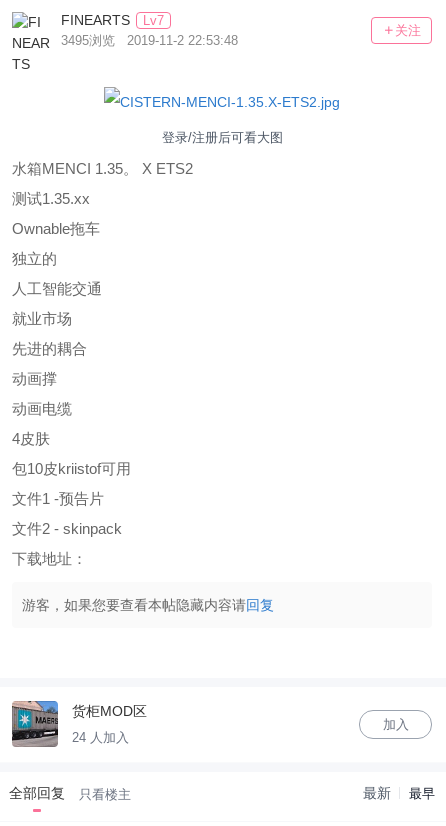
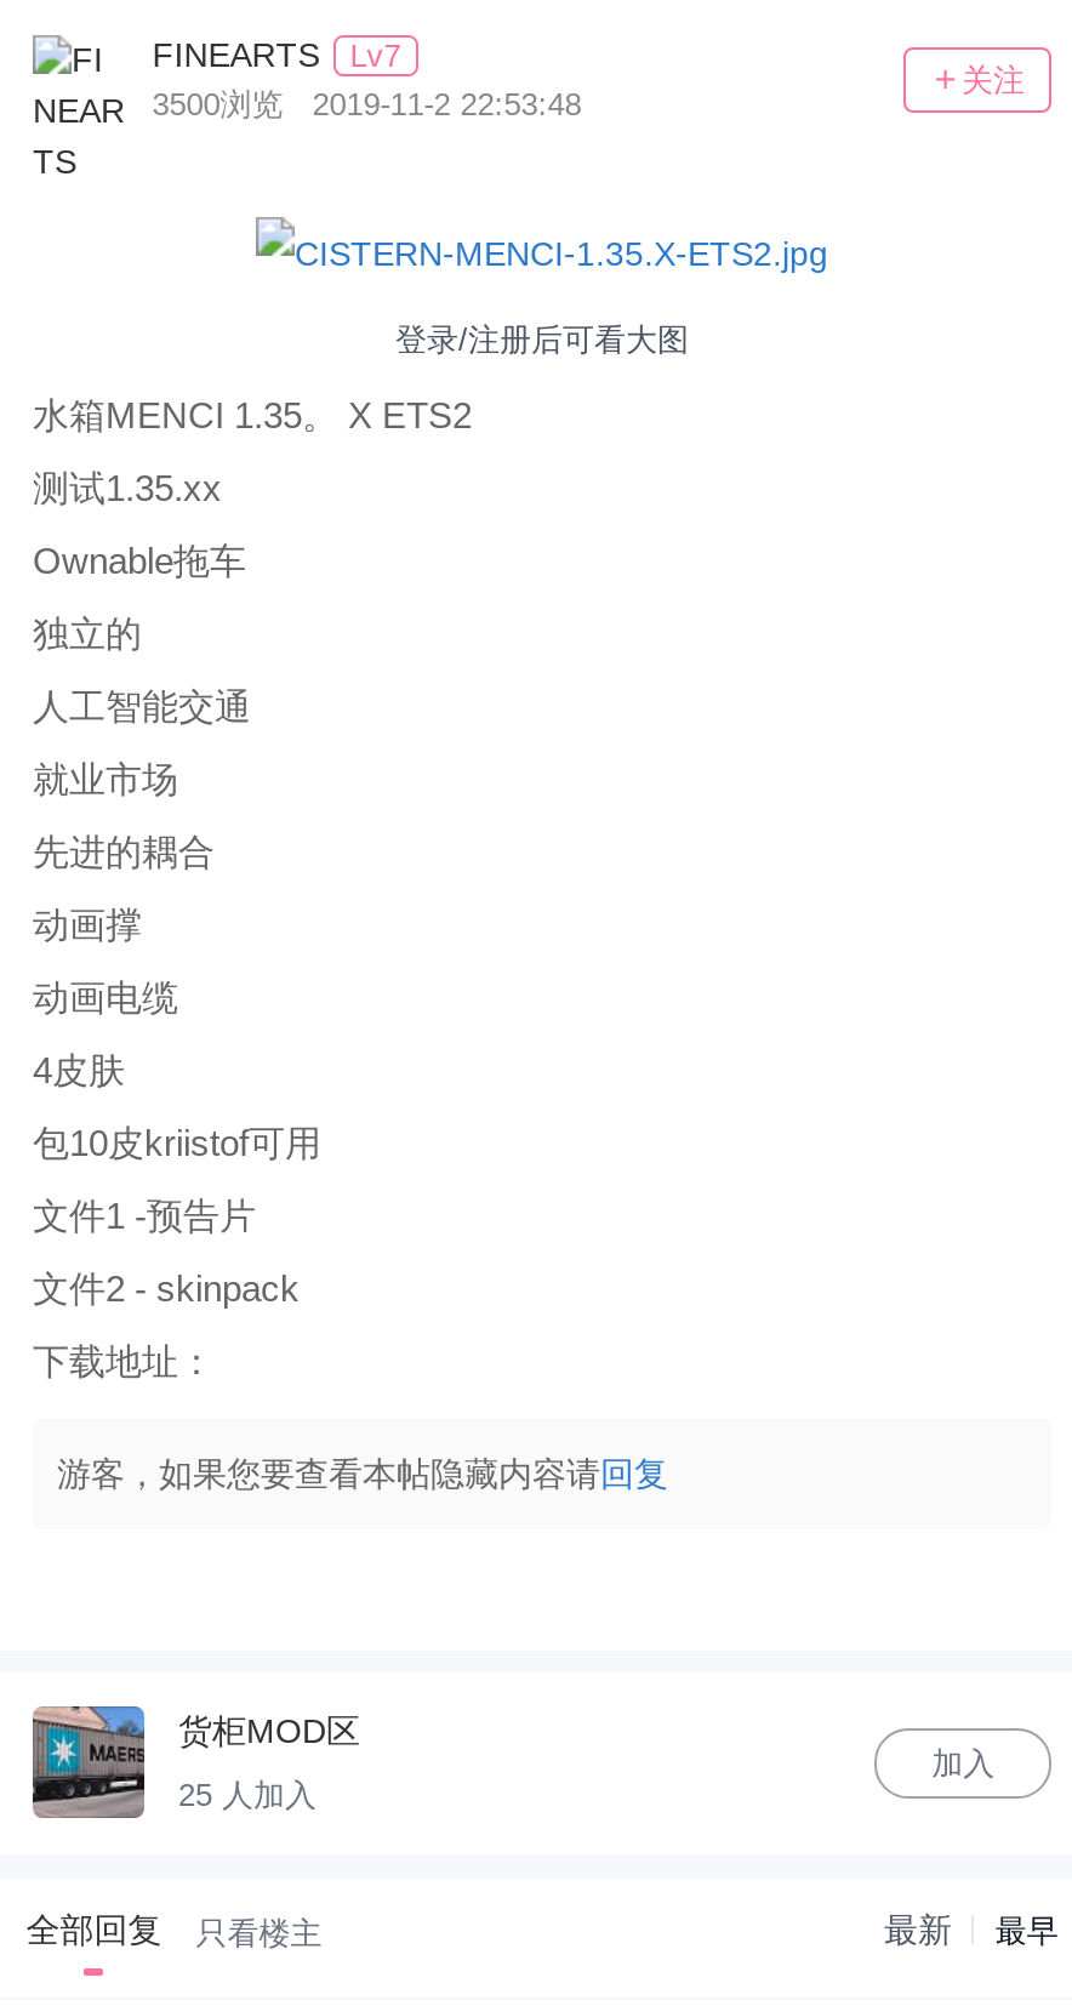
- 3495浏览 2019-11-2 22:53:48
+ 3500浏览 2019-11-2 22:53:48

- 24 人加入
+ 25 人加入
